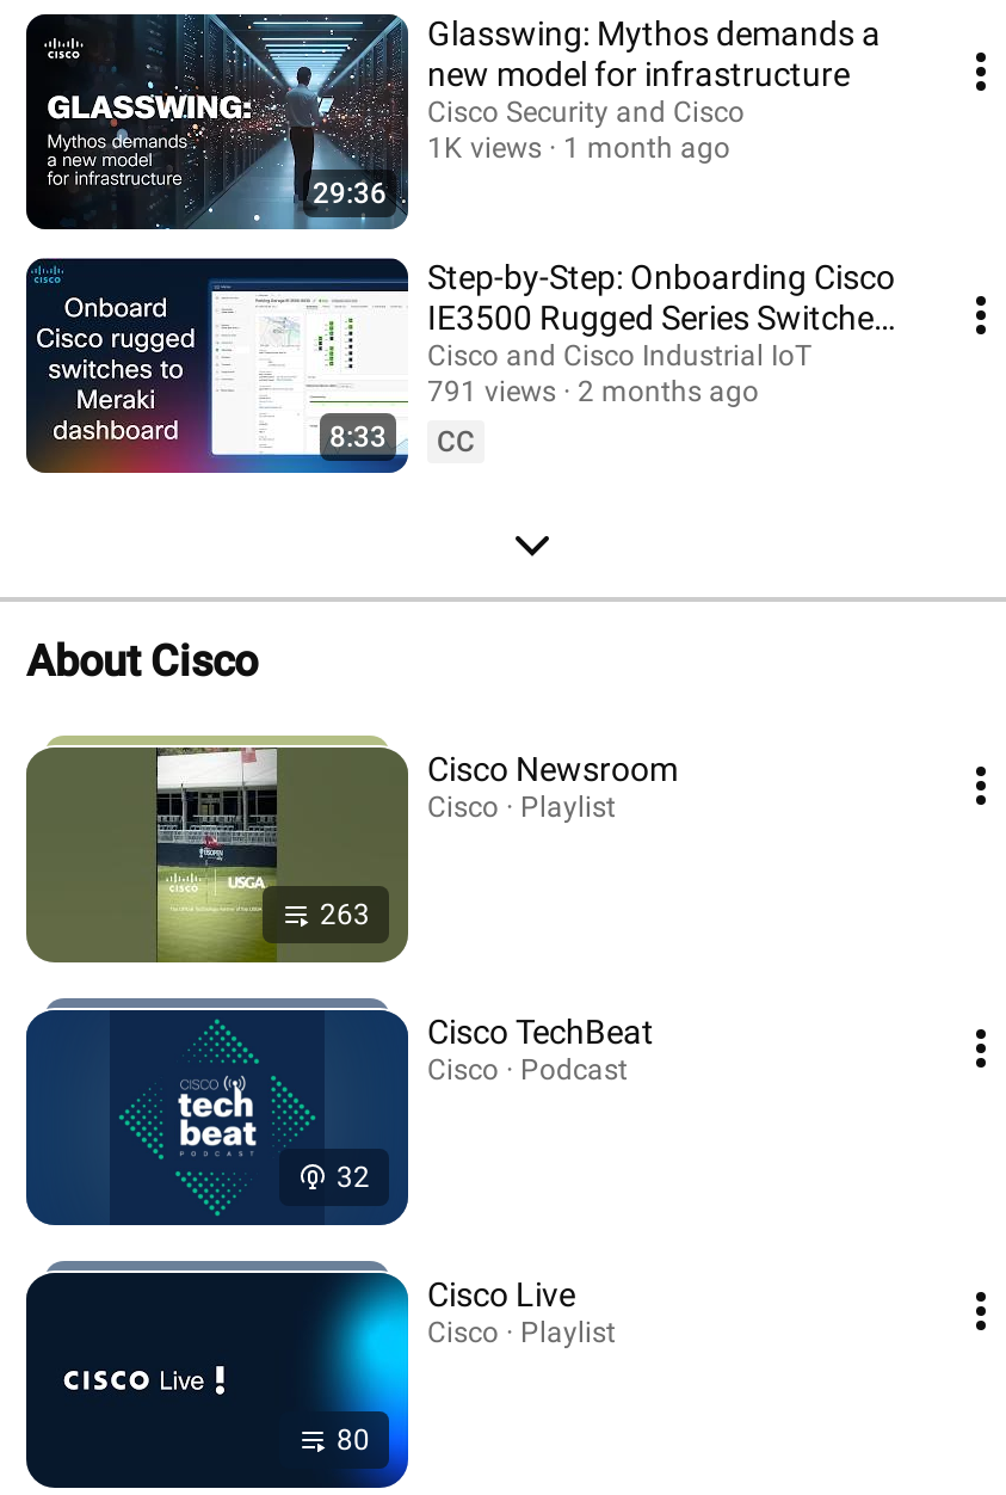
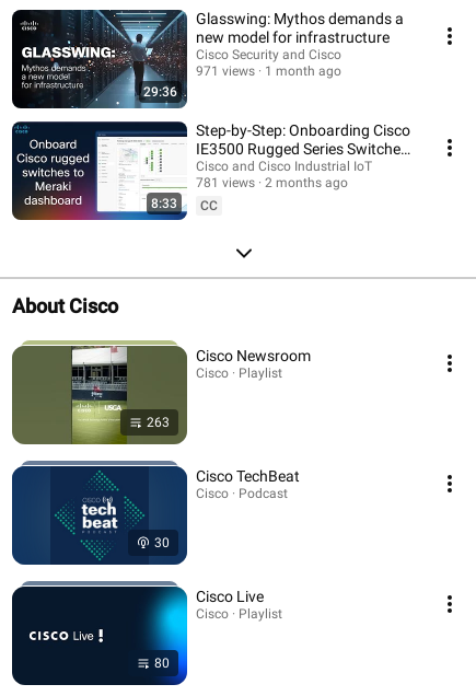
- 1K views 1 month ago
+ 971 views 1 month ago

- 791 views 2 months ago
+ 781 views 2 months ago

- 32
+ 30
